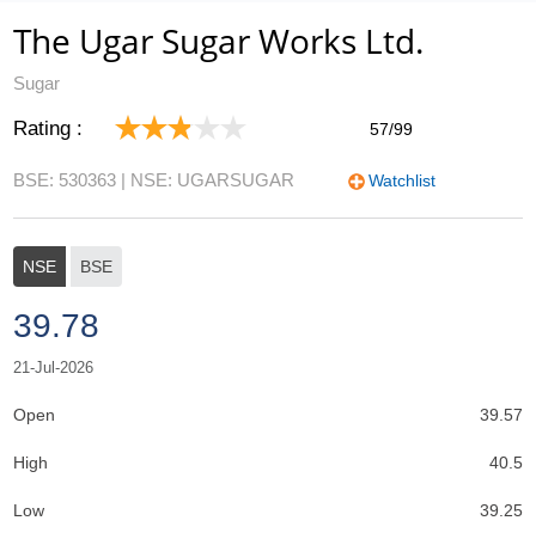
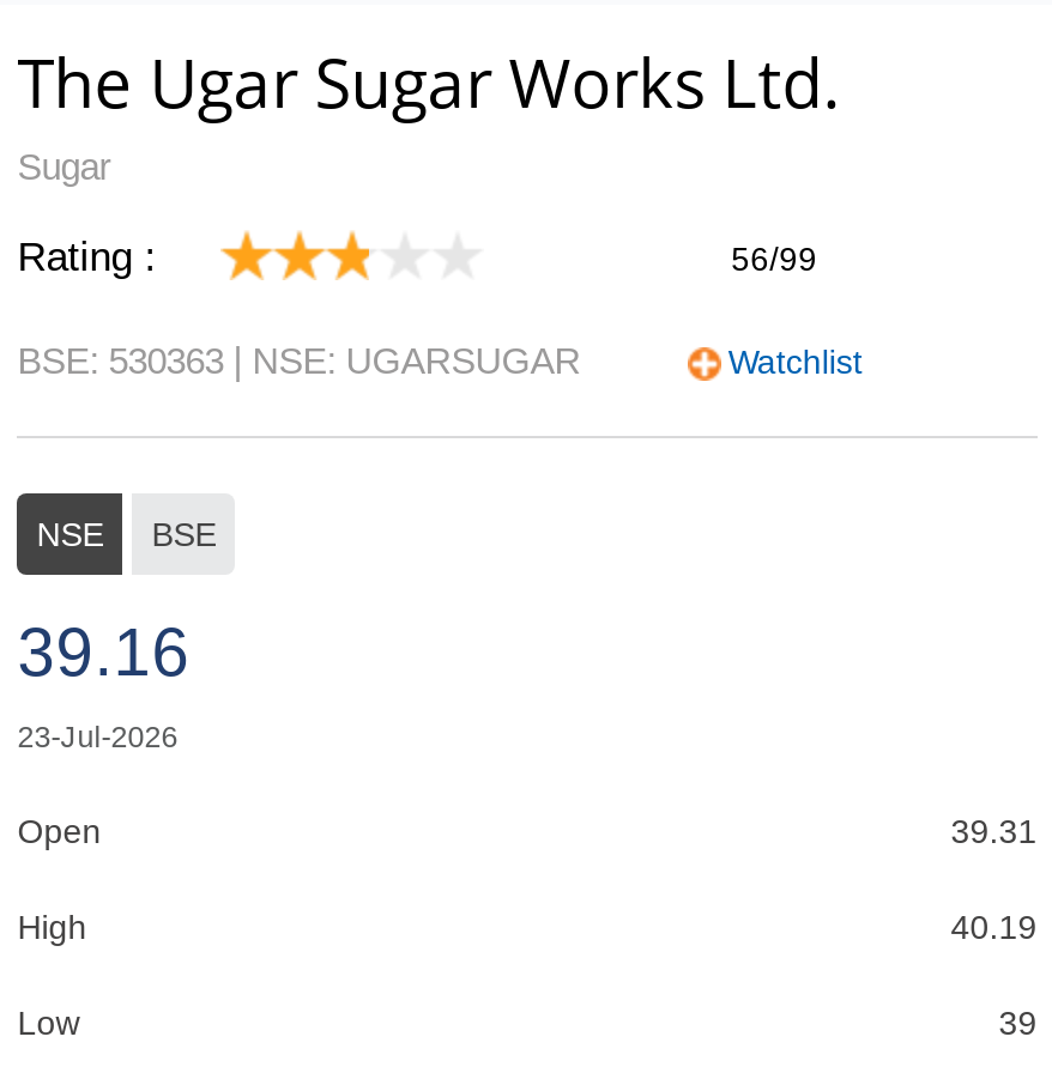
- 57/99
+ 56/99

- 39.78
- 21-Jul-2026
+ 39.16
+ 23-Jul-2026

- 39.57
+ 39.31

- 40.5
+ 40.19

- 39.25
+ 39
